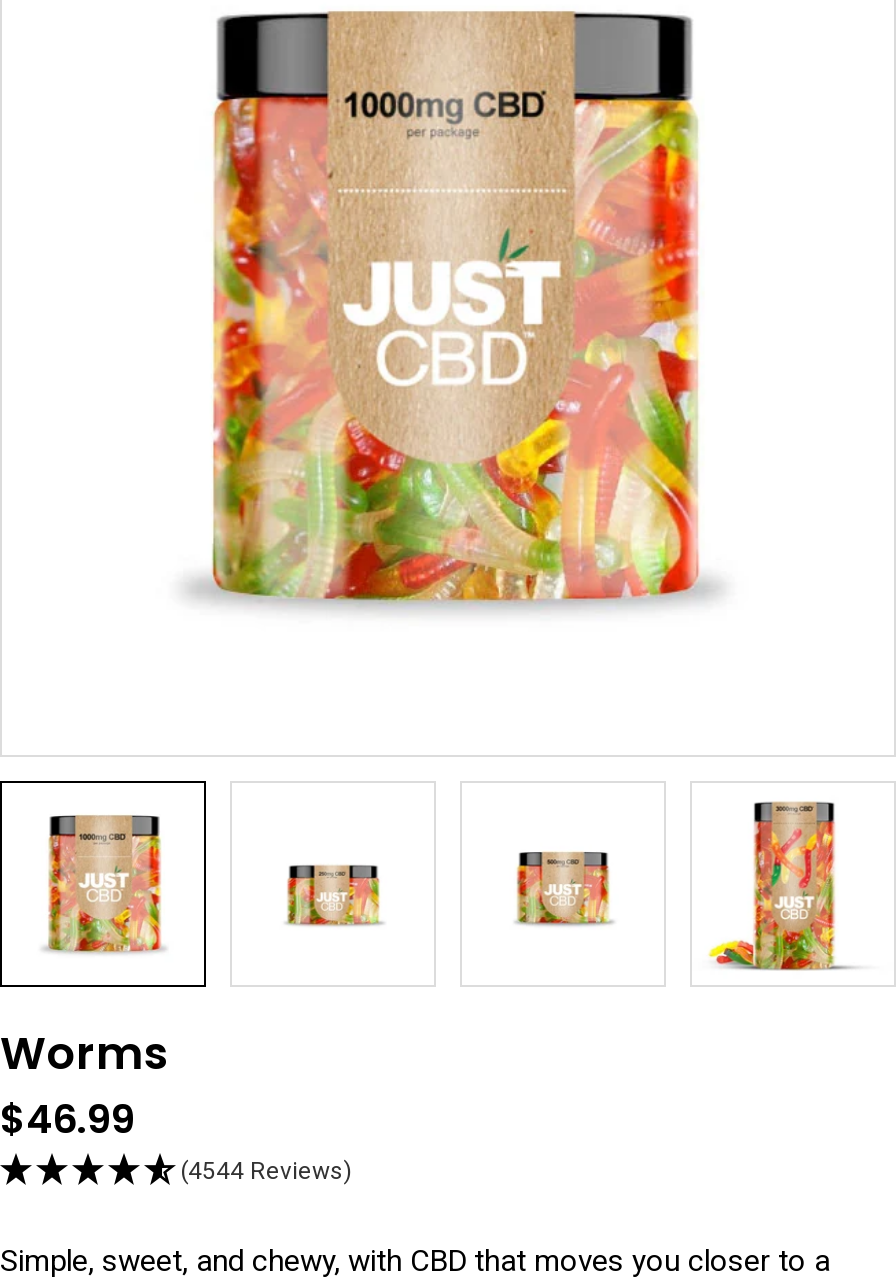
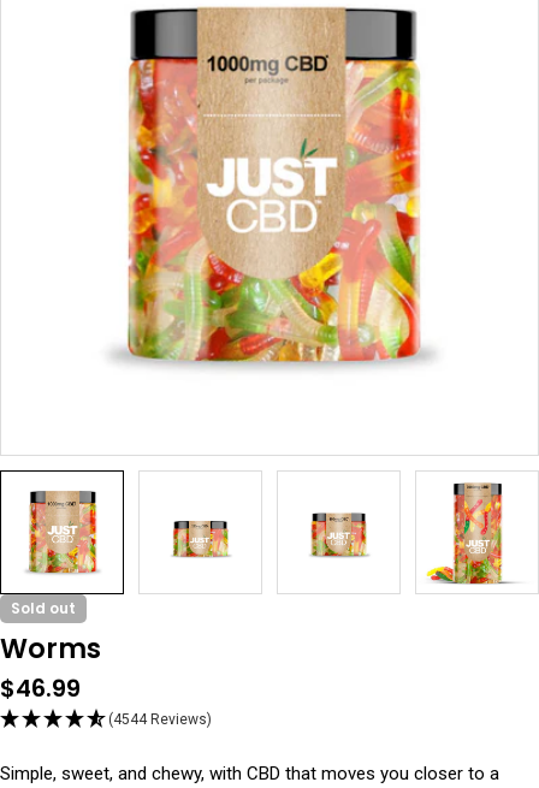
+ Sold out
